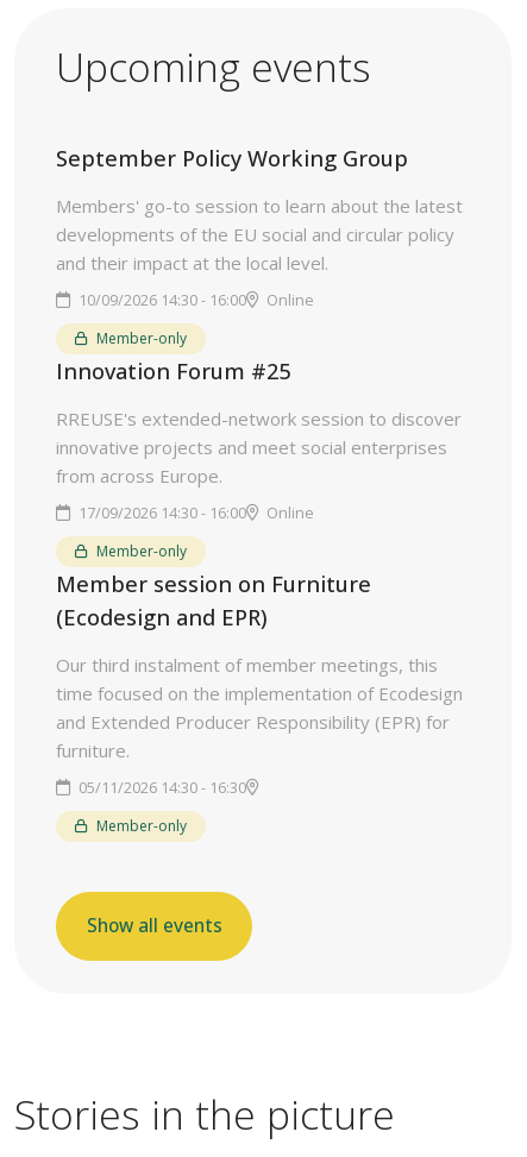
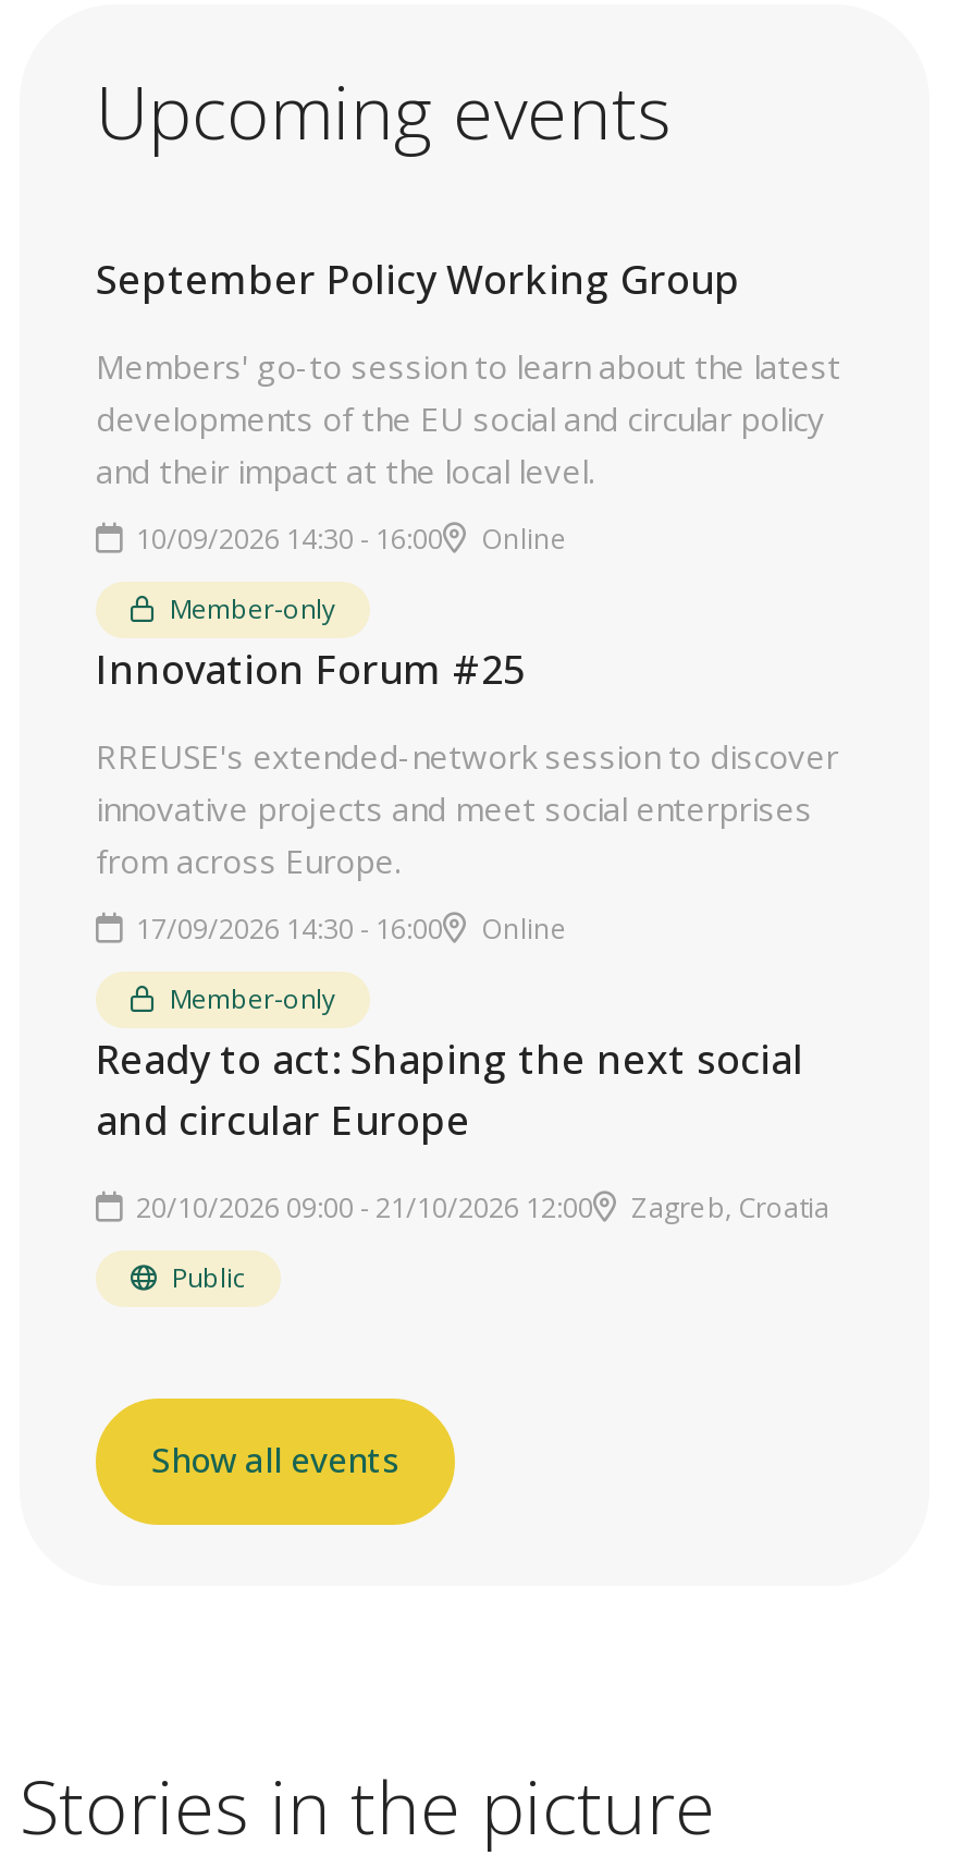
- Member session on Furniture
- (Ecodesign and EPR)
- Our third instalment of member meetings, this
- time focused on the implementation of Ecodesign
- and Extended Producer Responsibility (EPR) for
- furniture.
- 05/11/2026 14:30 - 16:30
- Member-only
+ Ready to act: Shaping the next social
+ and circular Europe
+ 20/10/2026 09:00 - 21/10/2026 12:00
+ Zagreb, Croatia
+ Public
